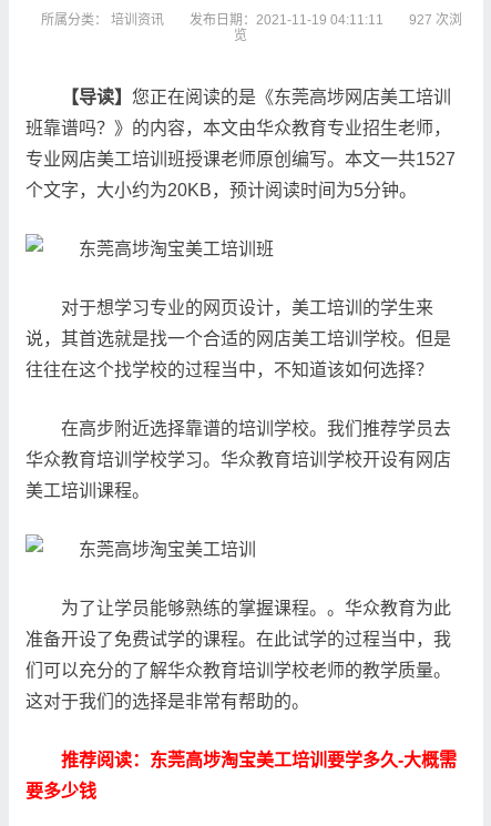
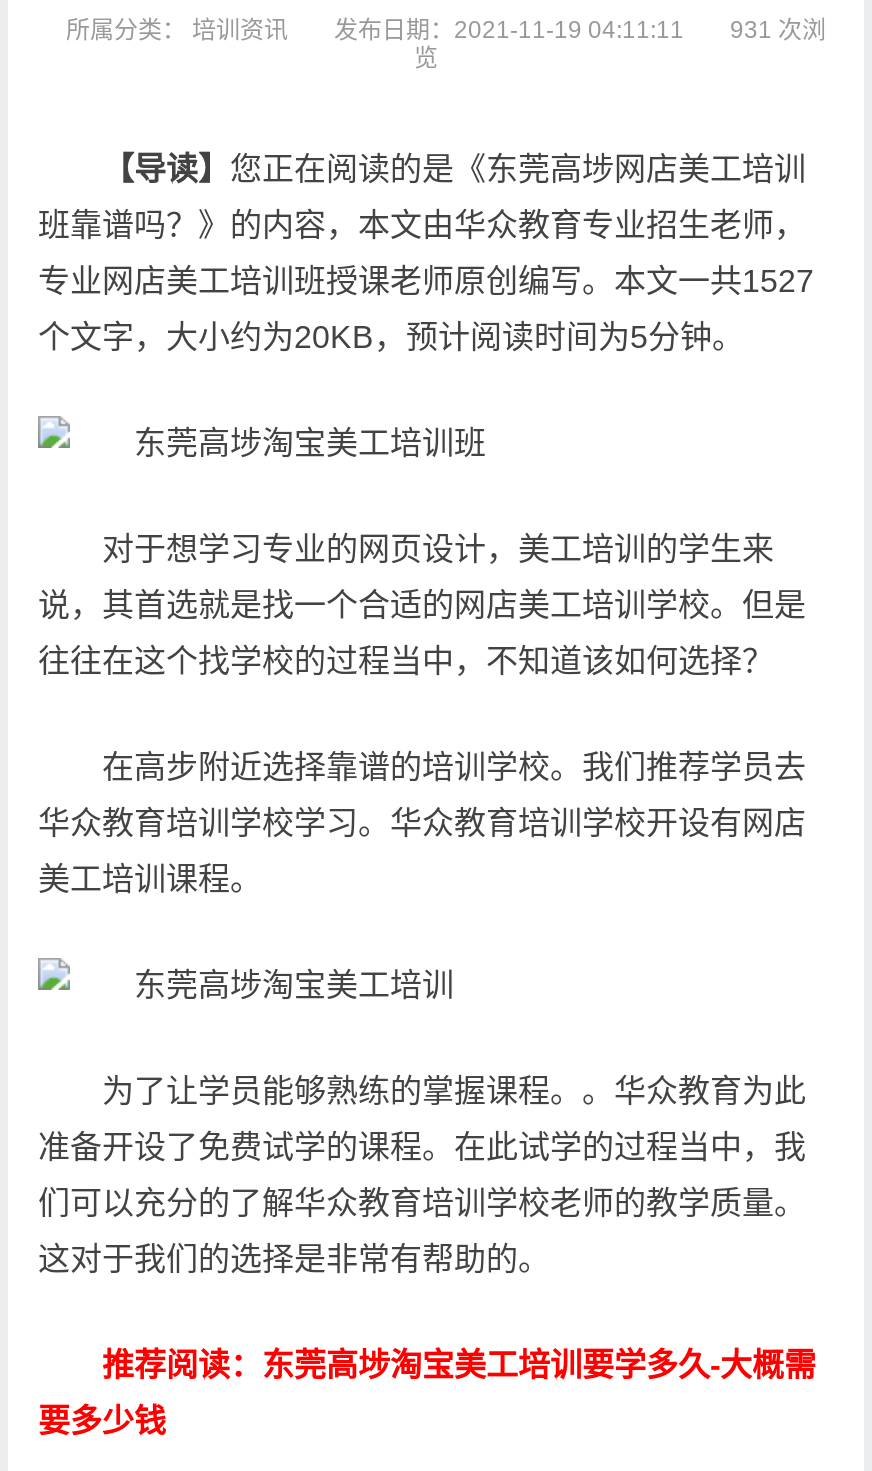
- 所属分类： 培训资讯 发布日期：2021-11-19 04:11:11 927 次浏
+ 所属分类： 培训资讯 发布日期：2021-11-19 04:11:11 931 次浏
